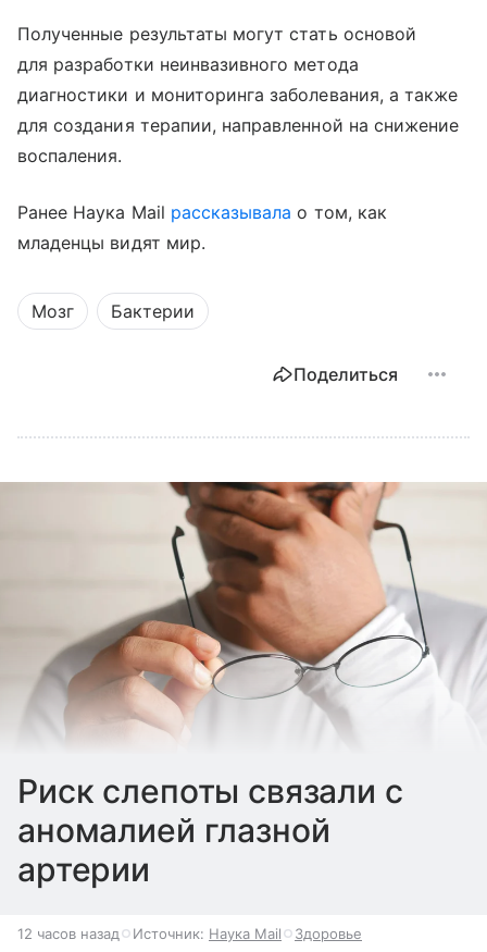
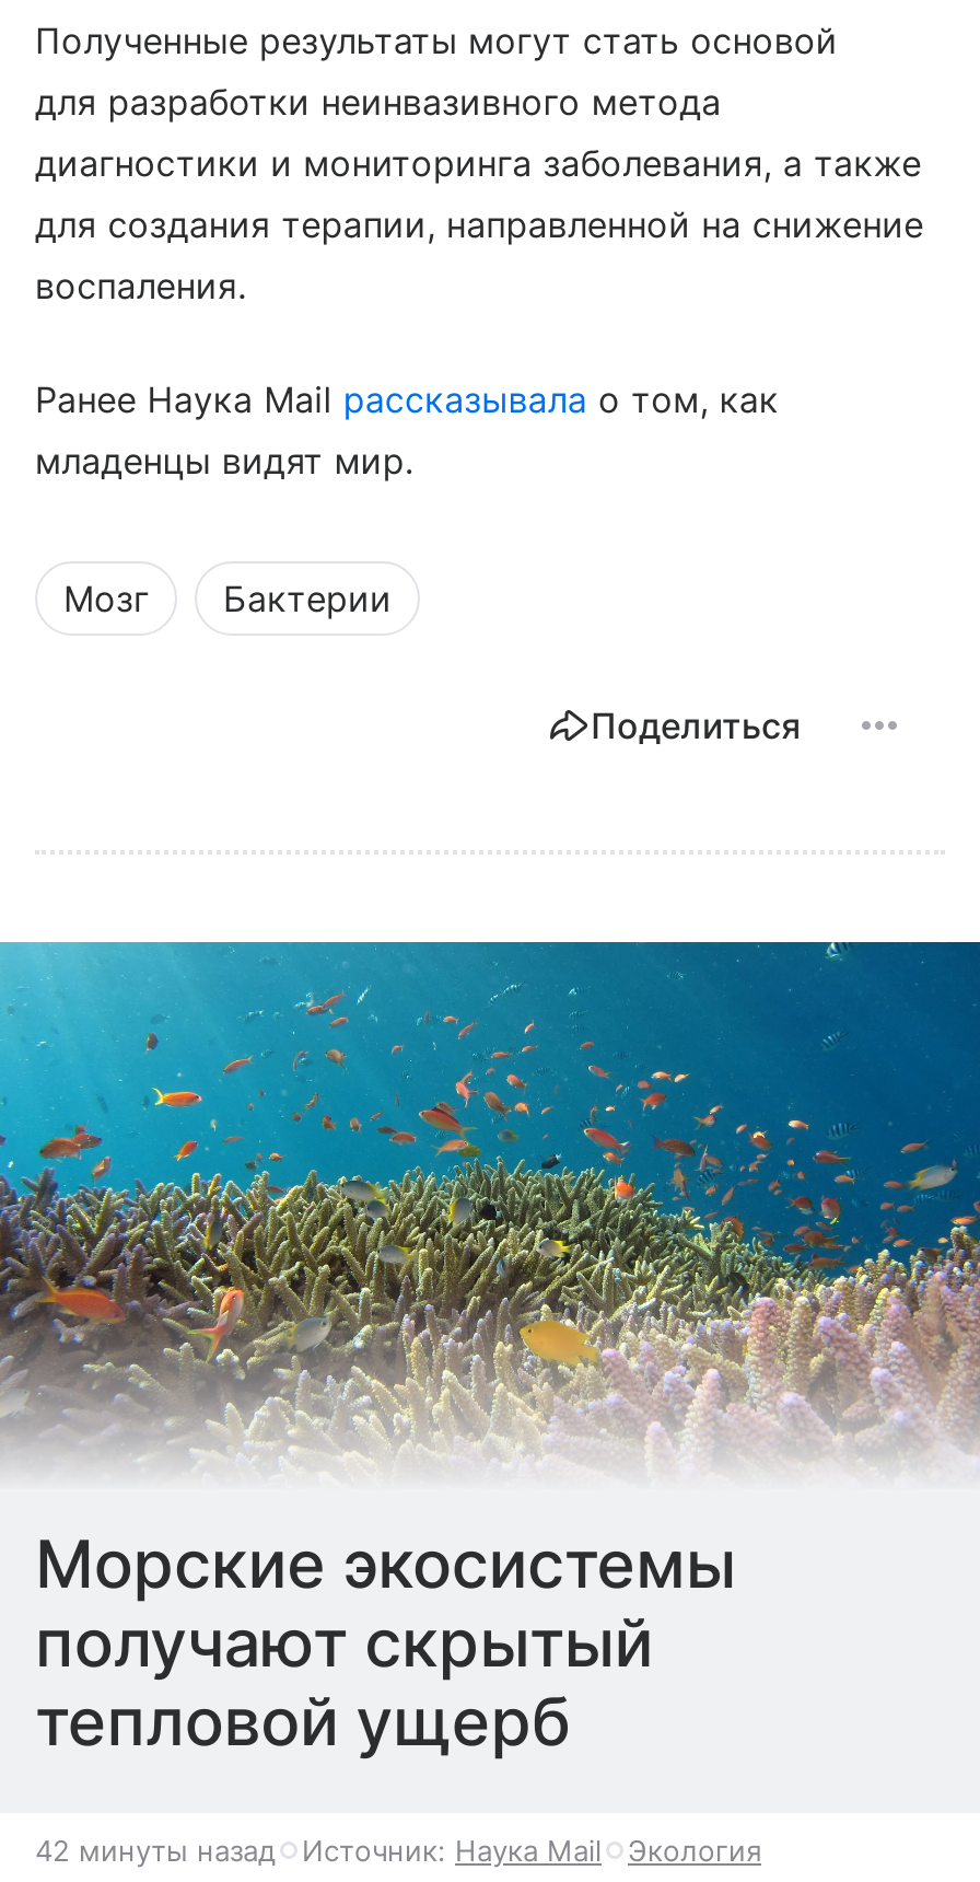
- [image]
- Риск слепоты связали с
- аномалией глазной
- артерии
+ [image]
+ Морские экосистемы
+ получают скрытый
+ тепловой ущерб

- 12 часов назад
+ 42 минуты назад

- Здоровье
+ Экология
